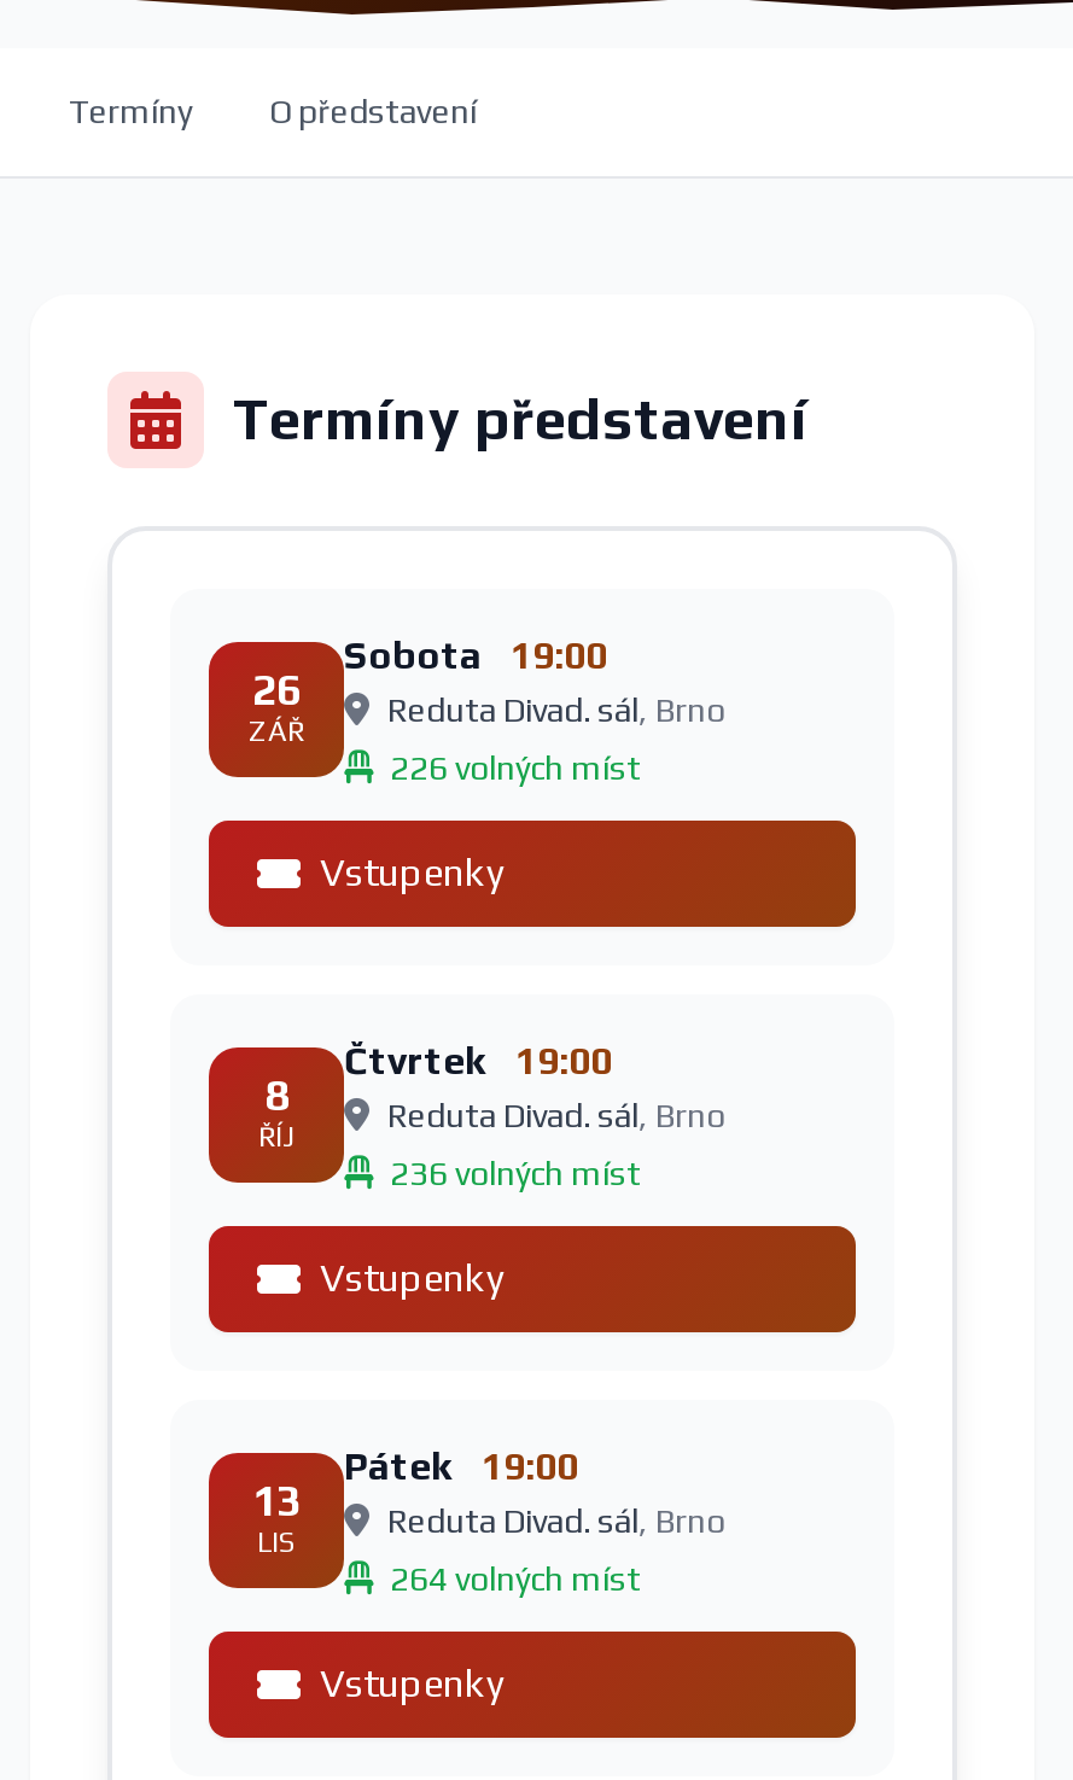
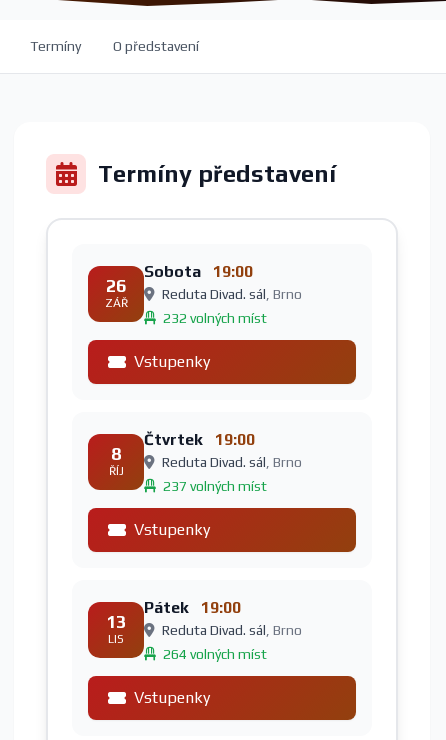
- 226 volných míst
+ 232 volných míst

- 236 volných míst
+ 237 volných míst
